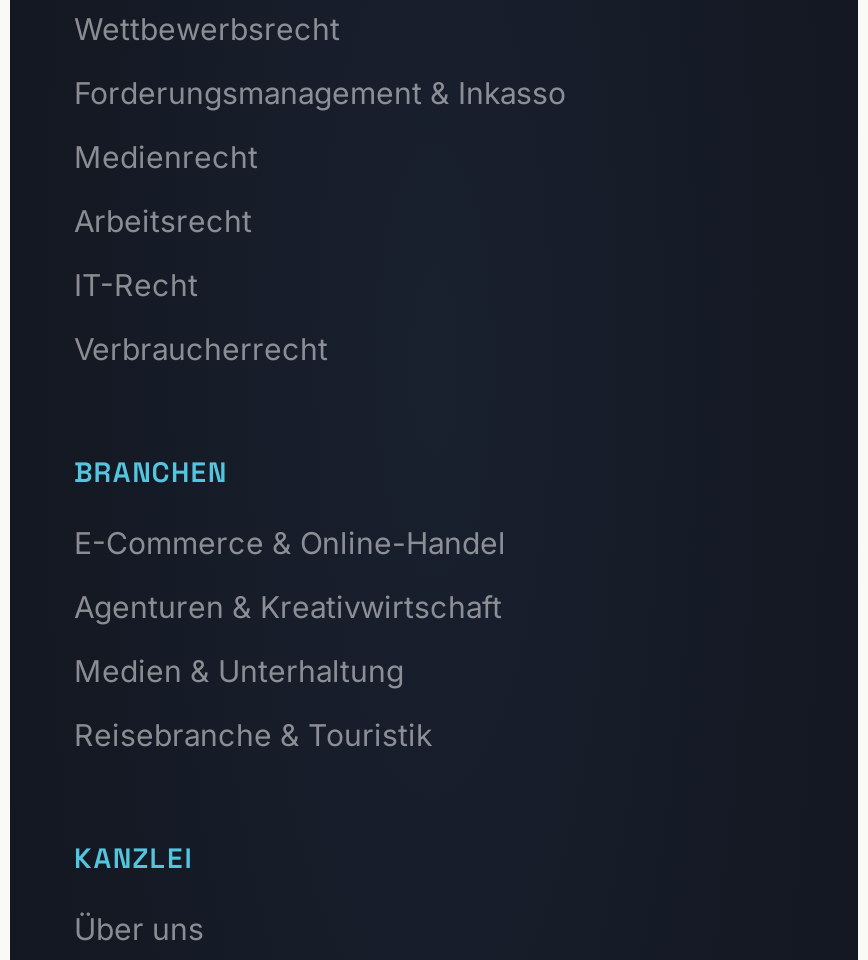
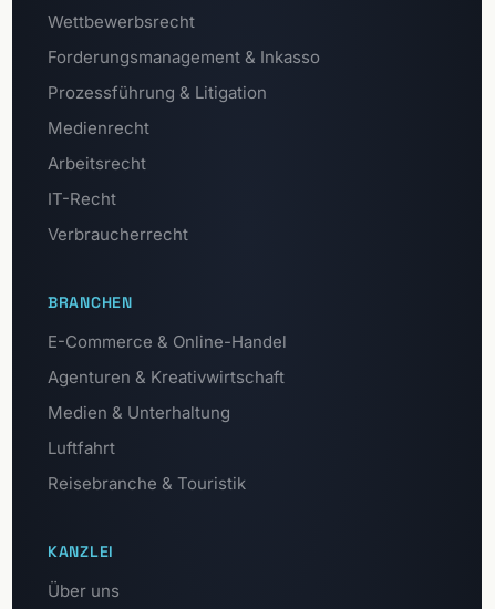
+ Prozessführung & Litigation

+ Luftfahrt
